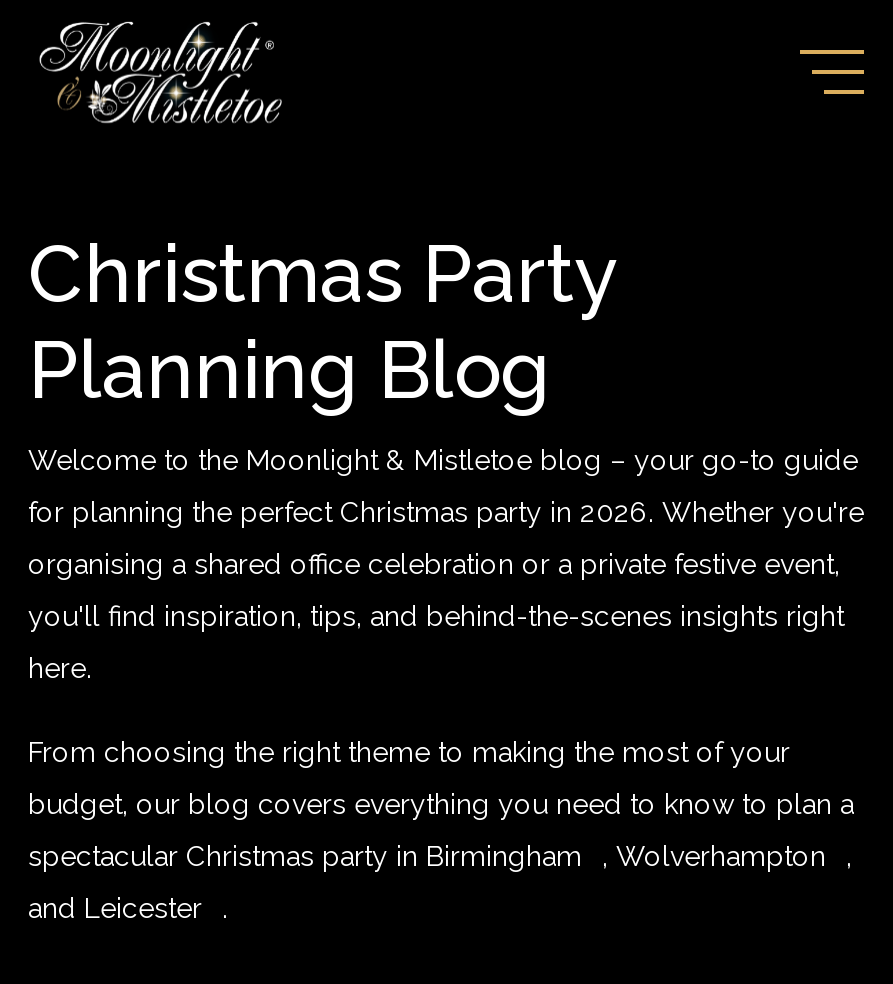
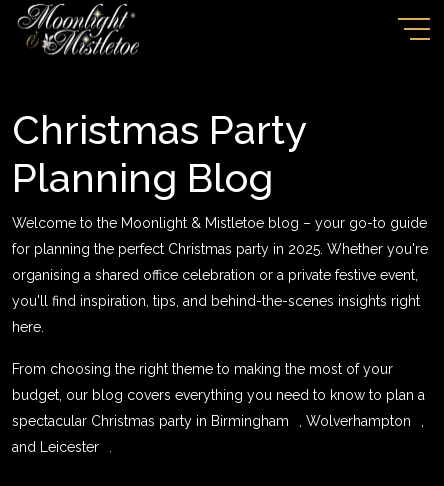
- for planning the perfect Christmas party in 2026. Whether you're
+ for planning the perfect Christmas party in 2025. Whether you're
